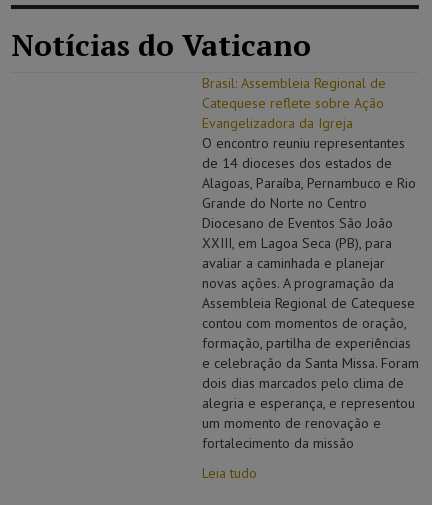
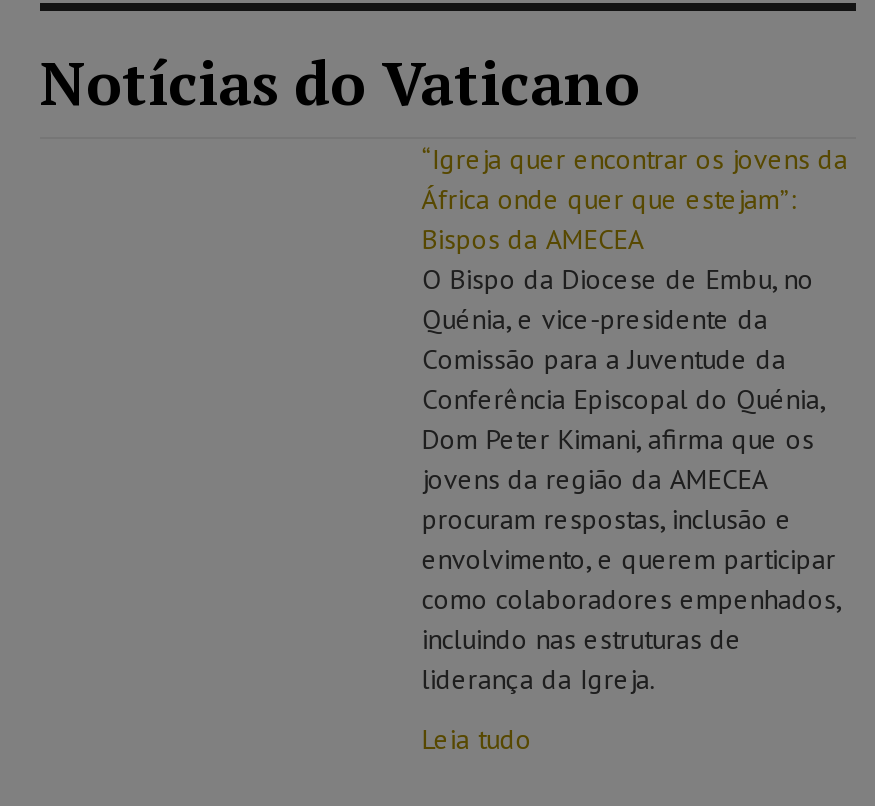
- Brasil: Assembleia Regional de
- Catequese reflete sobre Ação
- Evangelizadora da Igreja
- O encontro reuniu representantes
- de 14 dioceses dos estados de
- Alagoas, Paraíba, Pernambuco e Rio
- Grande do Norte no Centro
- Diocesano de Eventos São João
- XXIII, em Lagoa Seca (PB), para
- avaliar a caminhada e planejar
- novas ações. A programação da
- Assembleia Regional de Catequese
- contou com momentos de oração,
- formação, partilha de experiências
- e celebração da Santa Missa. Foram
- dois dias marcados pelo clima de
- alegria e esperança, e representou
- um momento de renovação e
- fortalecimento da missão
+ “Igreja quer encontrar os jovens da
+ África onde quer que estejam”:
+ Bispos da AMECEA
+ O Bispo da Diocese de Embu, no
+ Quénia, e vice-presidente da
+ Comissão para a Juventude da
+ Conferência Episcopal do Quénia,
+ Dom Peter Kimani, afirma que os
+ jovens da região da AMECEA
+ procuram respostas, inclusão e
+ envolvimento, e querem participar
+ como colaboradores empenhados,
+ incluindo nas estruturas de
+ liderança da Igreja.
